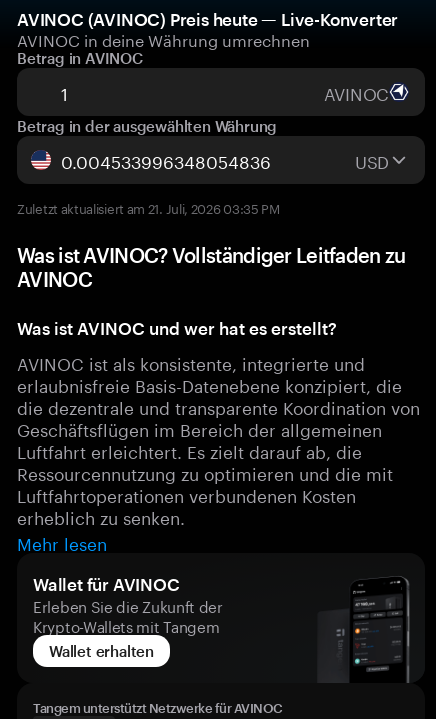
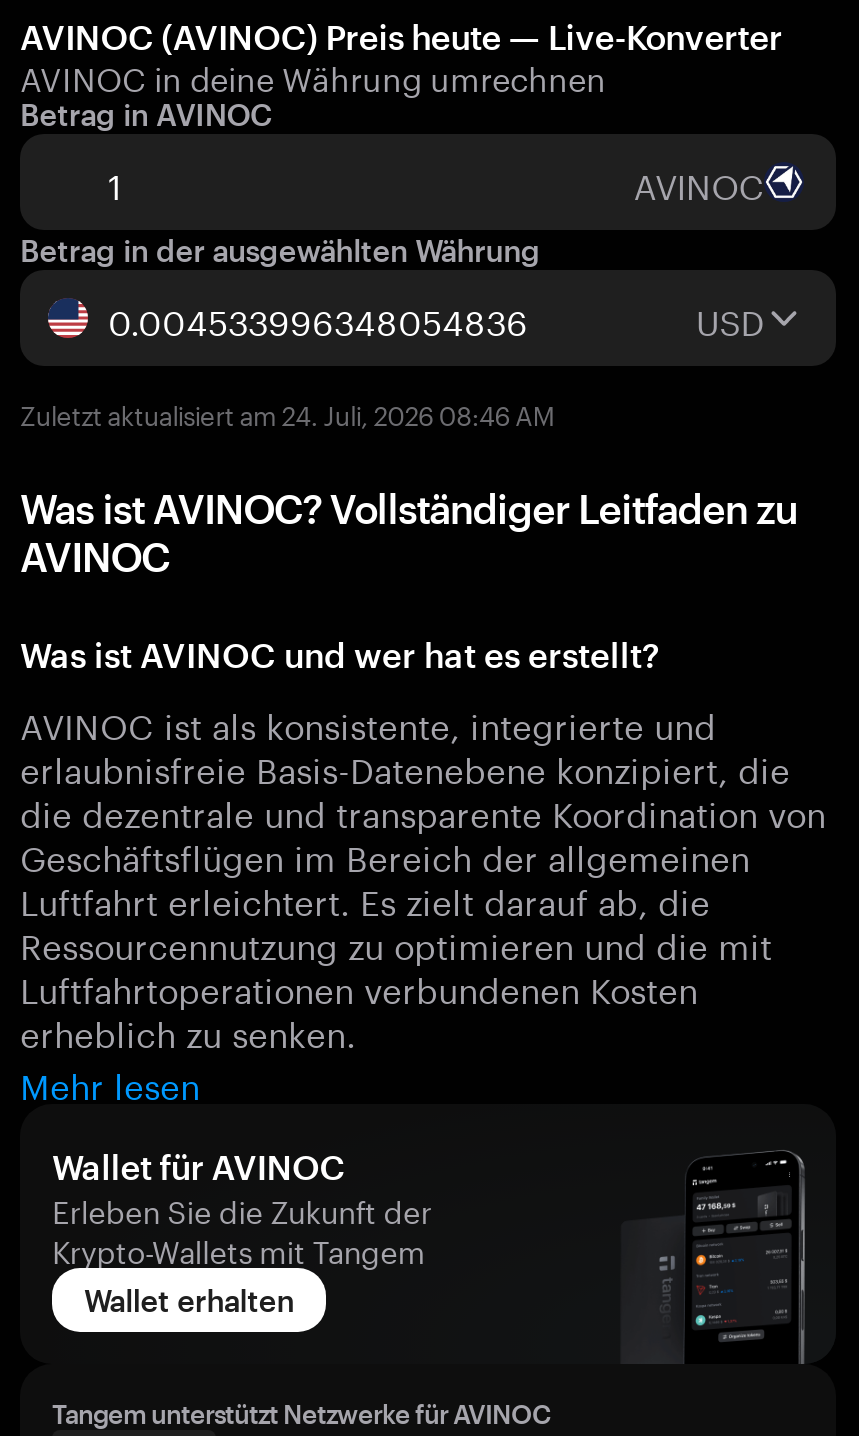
- Zuletzt aktualisiert am 21. Juli, 2026 03:35 PM
+ Zuletzt aktualisiert am 24. Juli, 2026 08:46 AM
